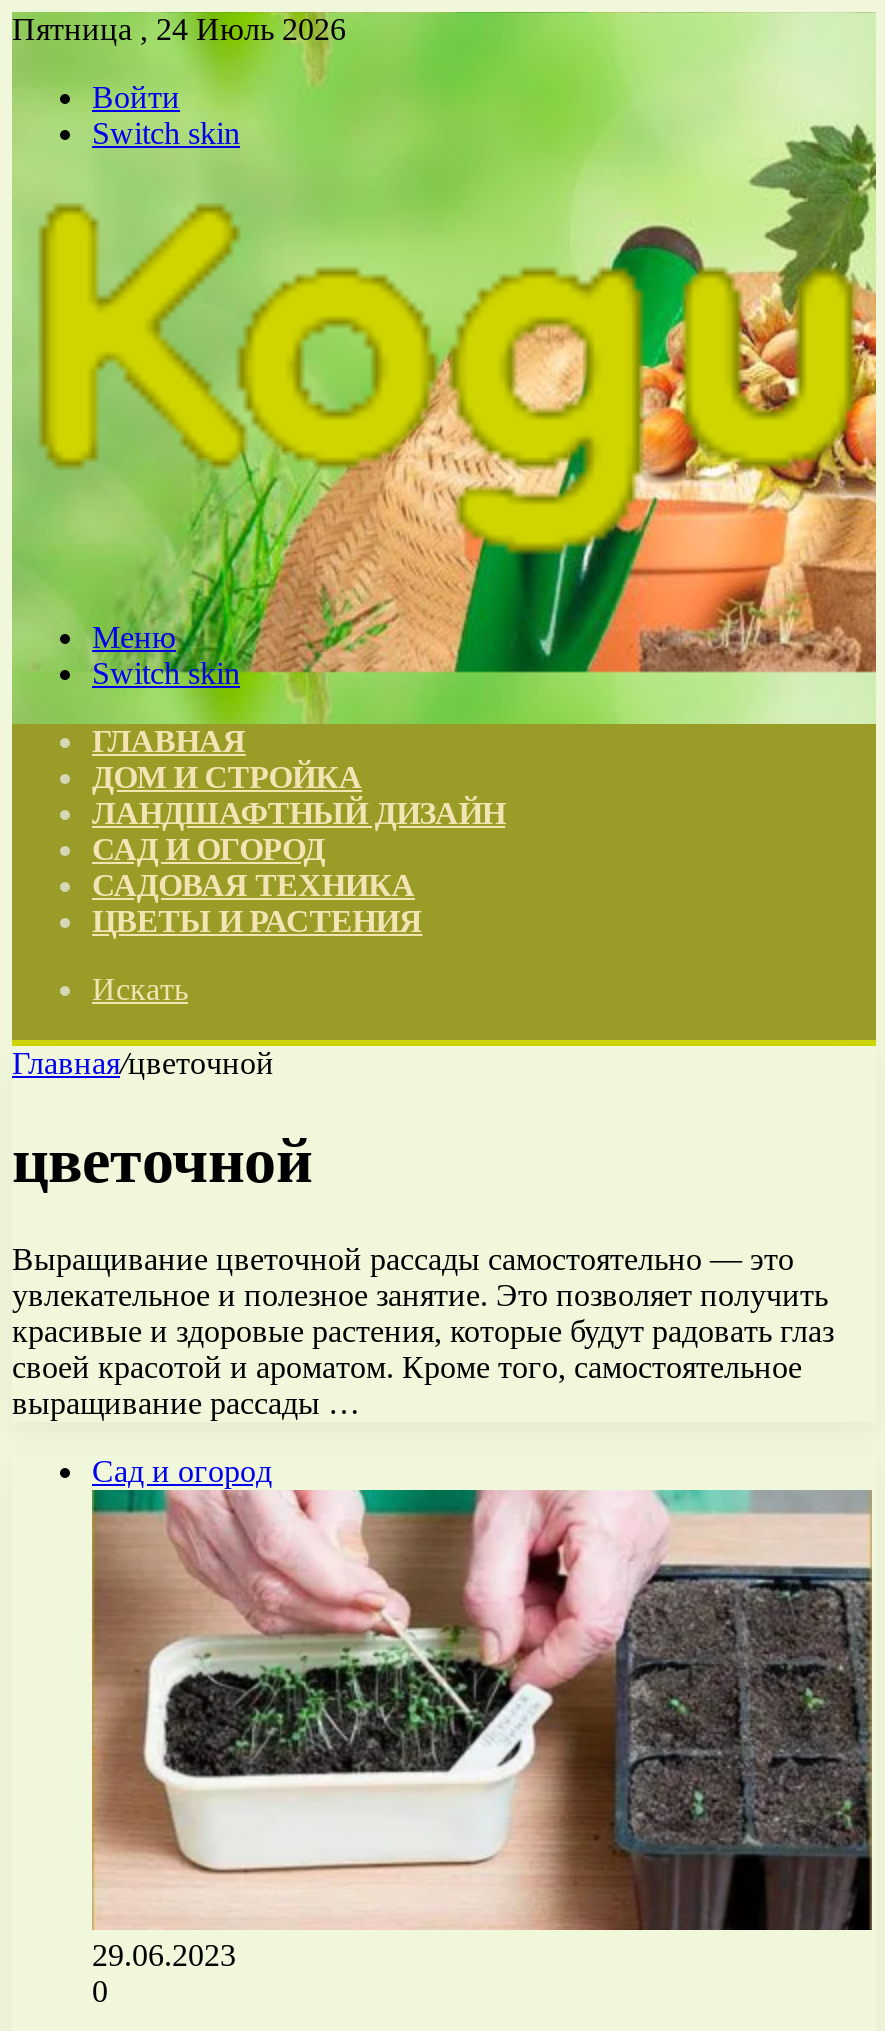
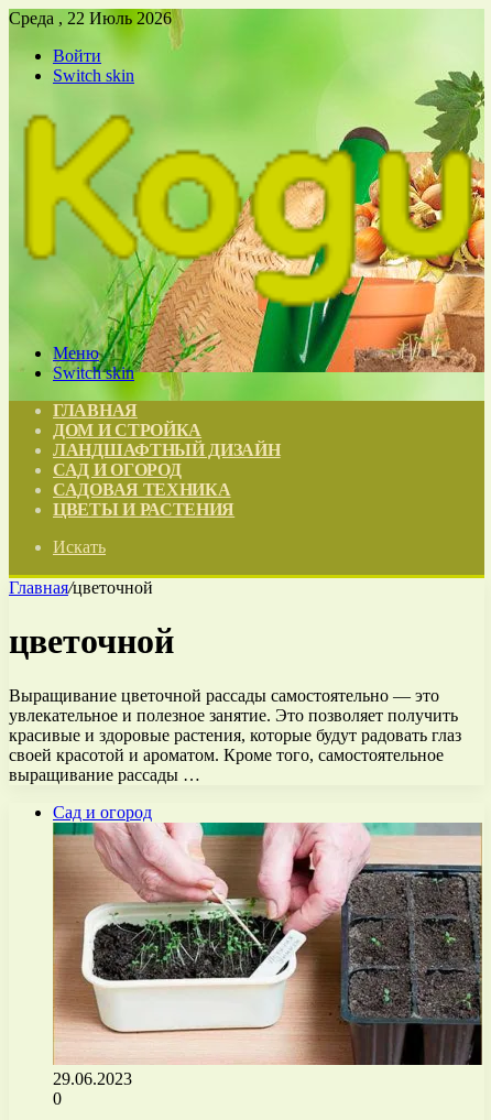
- Пятница , 24 Июль 2026
+ Среда , 22 Июль 2026
